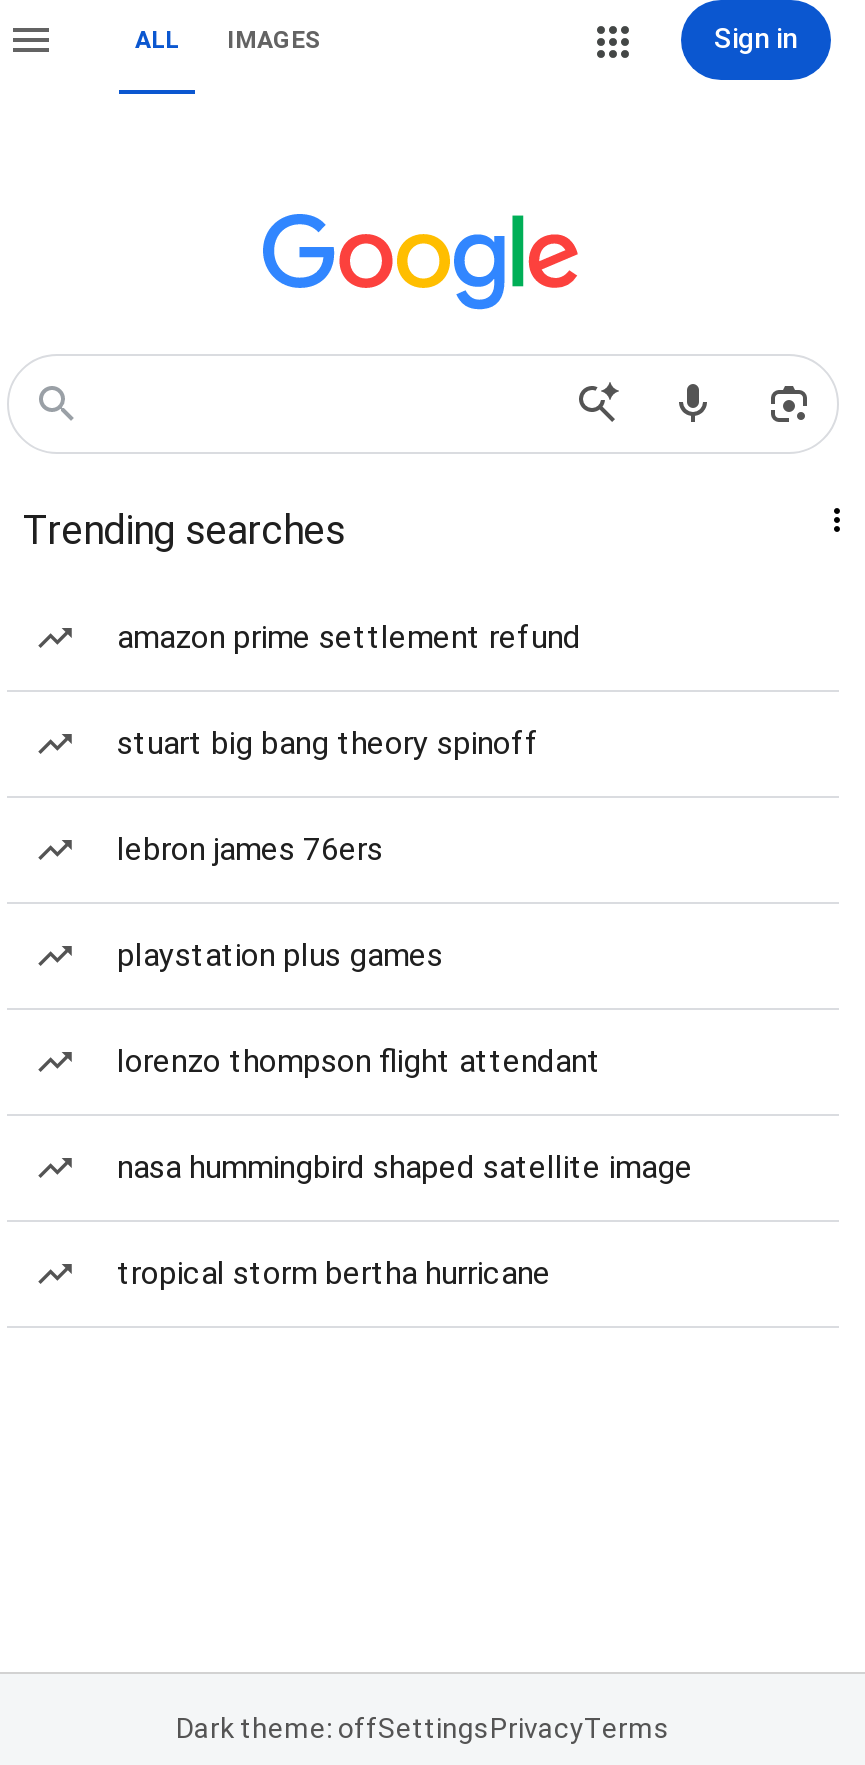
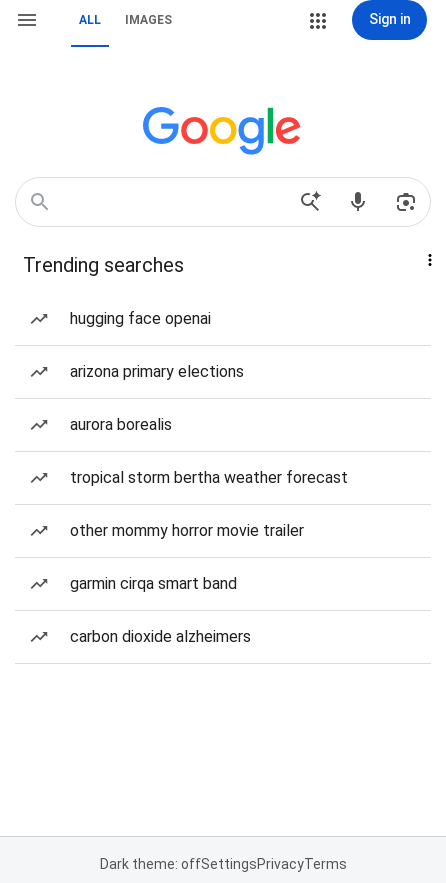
- amazon prime settlement refund
+ hugging face openai

- stuart big bang theory spinoff
+ arizona primary elections

- lebron james 76ers
+ aurora borealis

- playstation plus games
+ tropical storm bertha weather forecast

- lorenzo thompson flight attendant
+ other mommy horror movie trailer

- nasa hummingbird shaped satellite image
+ garmin cirqa smart band

- tropical storm bertha hurricane
+ carbon dioxide alzheimers
